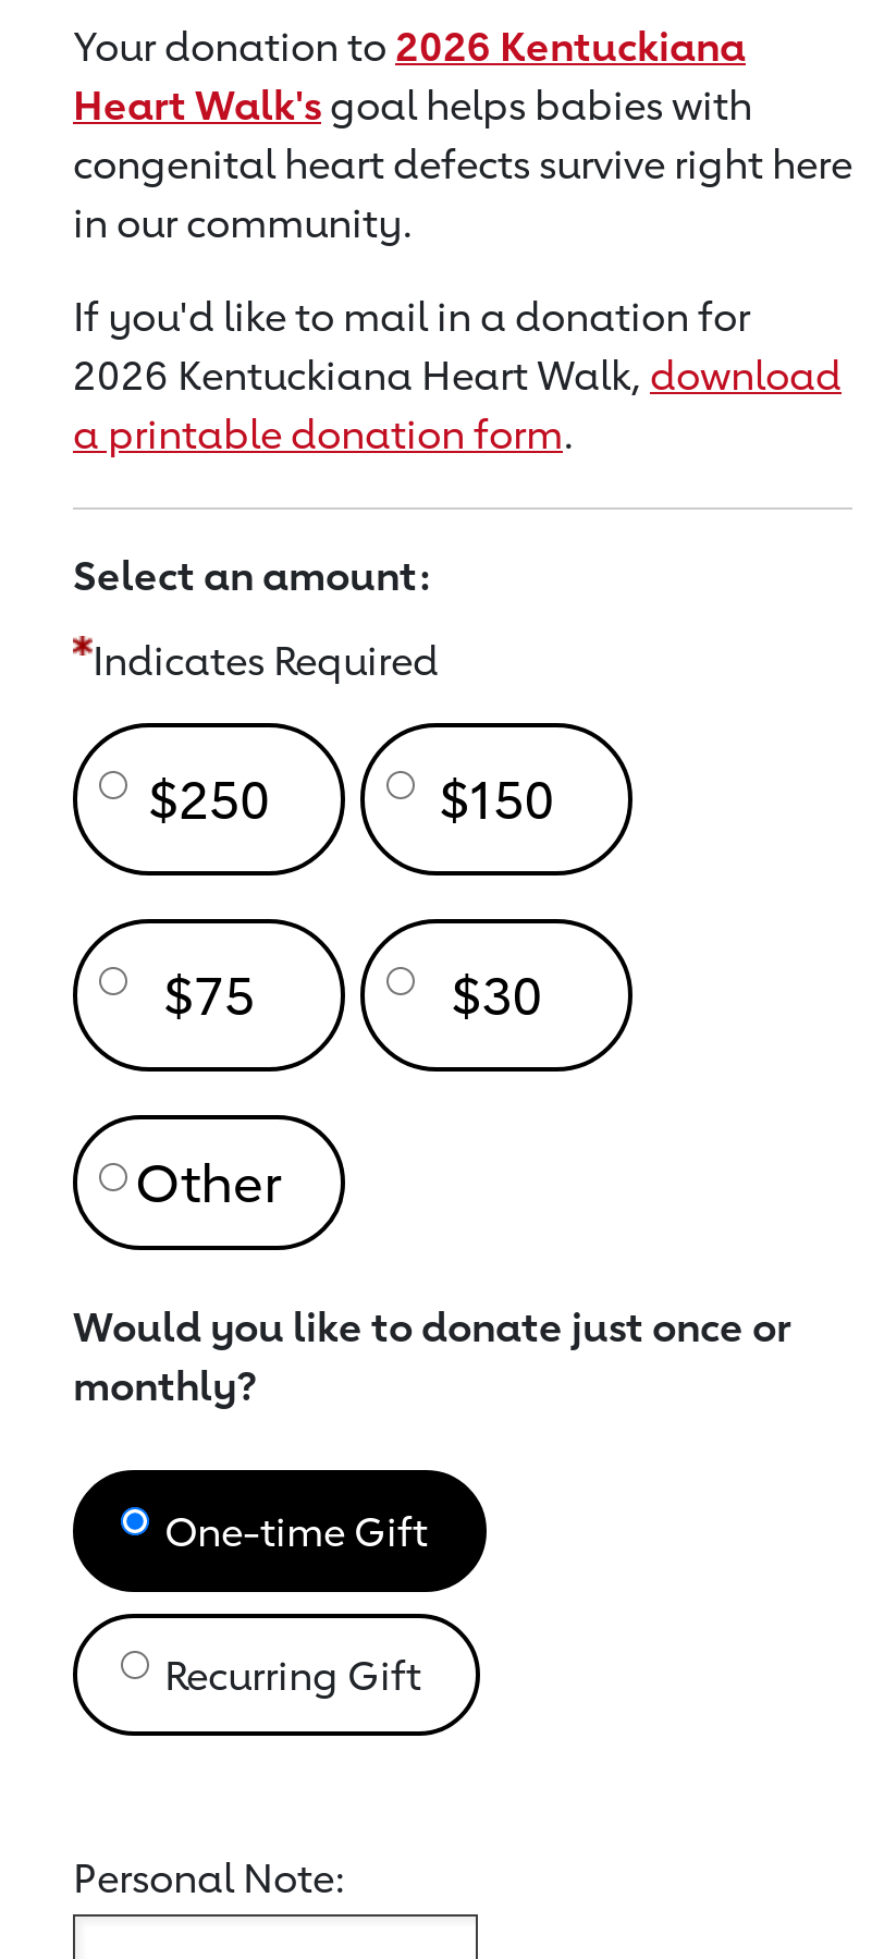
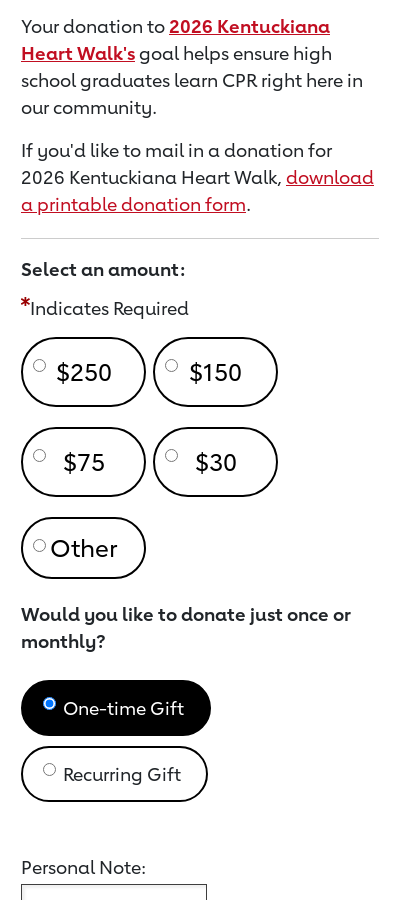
- Heart Walk's goal helps babies with
- congenital heart defects survive right here
- in our community.
+ Heart Walk's goal helps ensure high
+ school graduates learn CPR right here in
+ our community.
